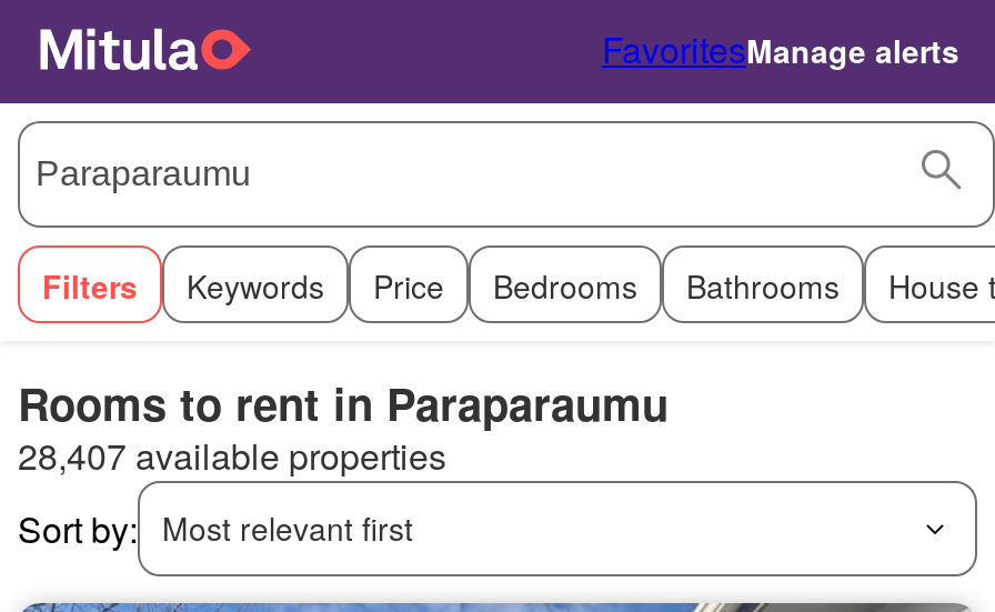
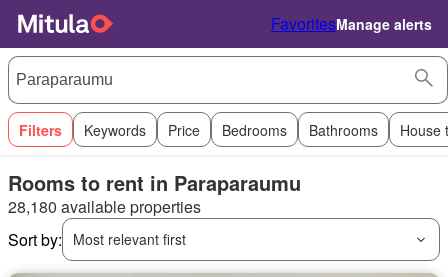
- 28,407 available properties
+ 28,180 available properties
